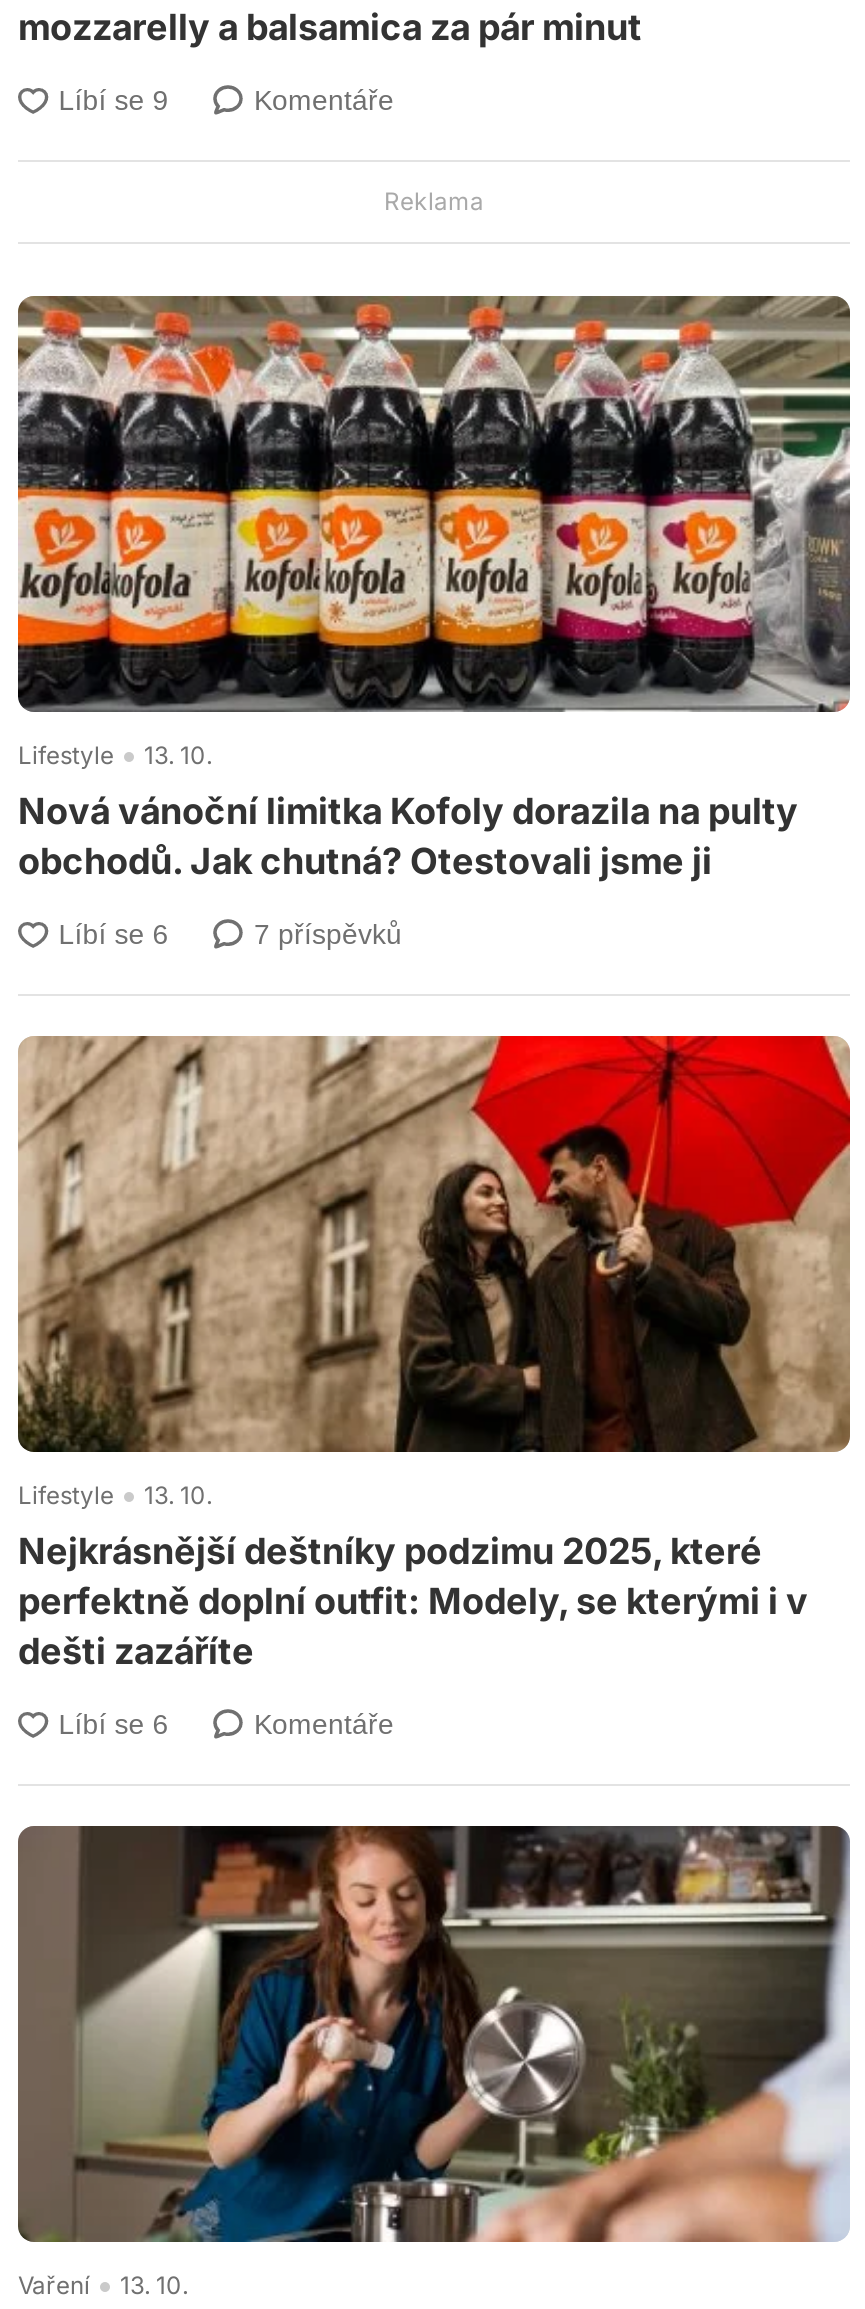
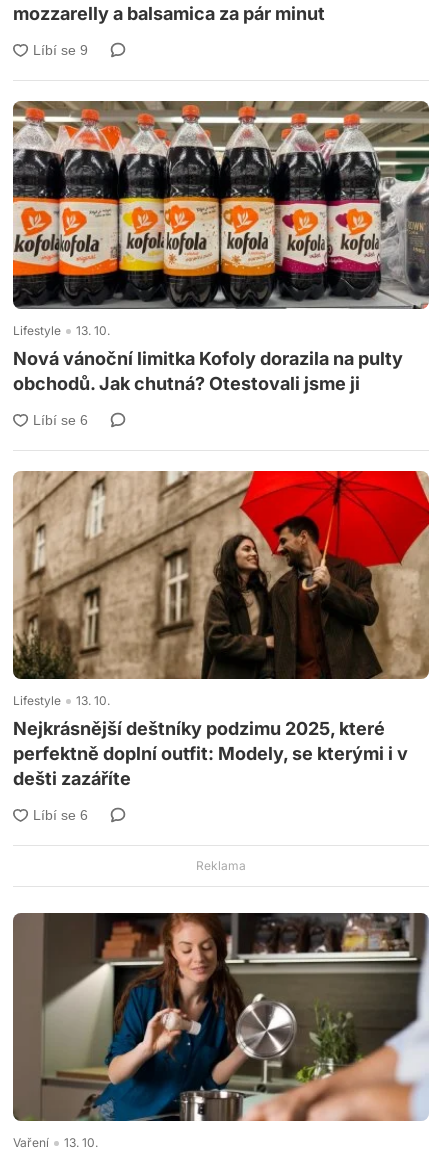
- Komentáře

moved up: [image] | Lifestyle | 13. 10. | ... | perfektně doplní outfit: Modely, se kterými i v | dešti zazáříte

- 7 příspěvků

- Komentáře
